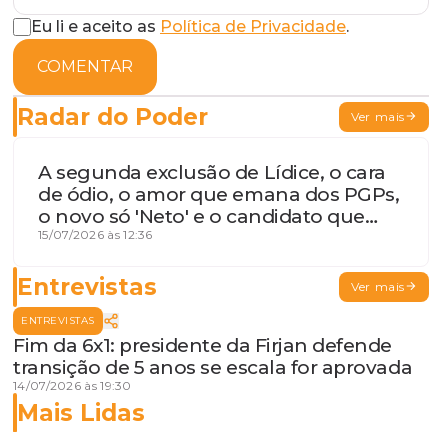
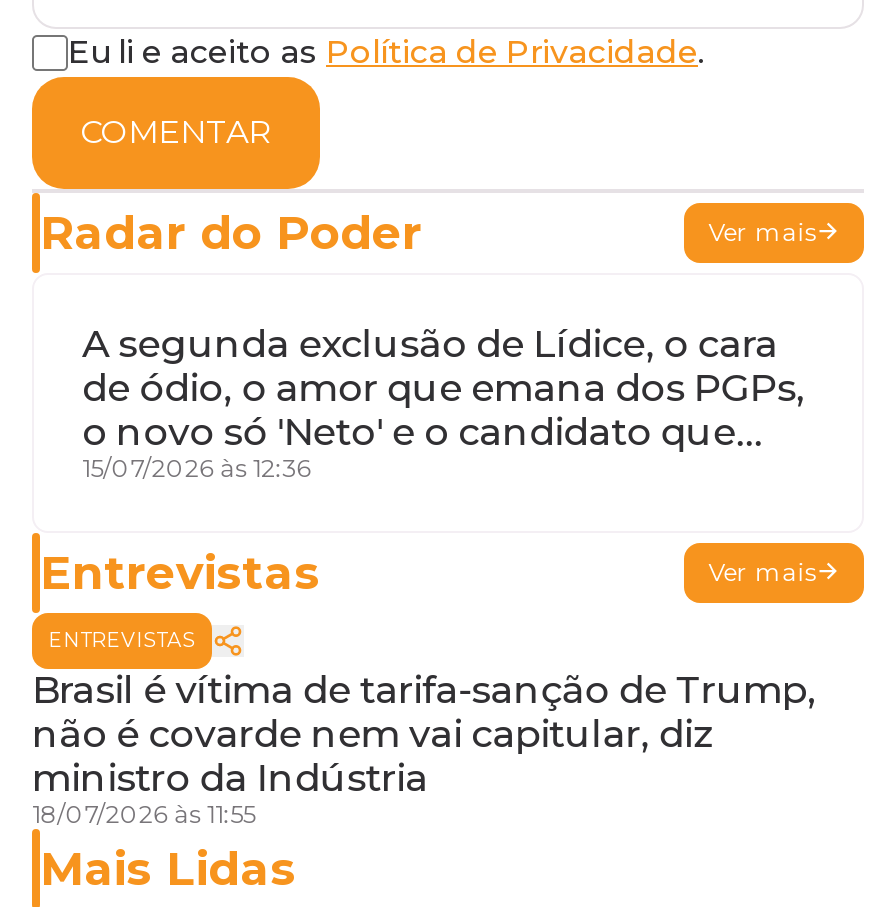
- Fim da 6x1: presidente da Firjan defende
- transição de 5 anos se escala for aprovada
- 14/07/2026 às 19:30
+ Brasil é vítima de tarifa-sanção de Trump,
+ não é covarde nem vai capitular, diz
+ ministro da Indústria
+ 18/07/2026 às 11:55
